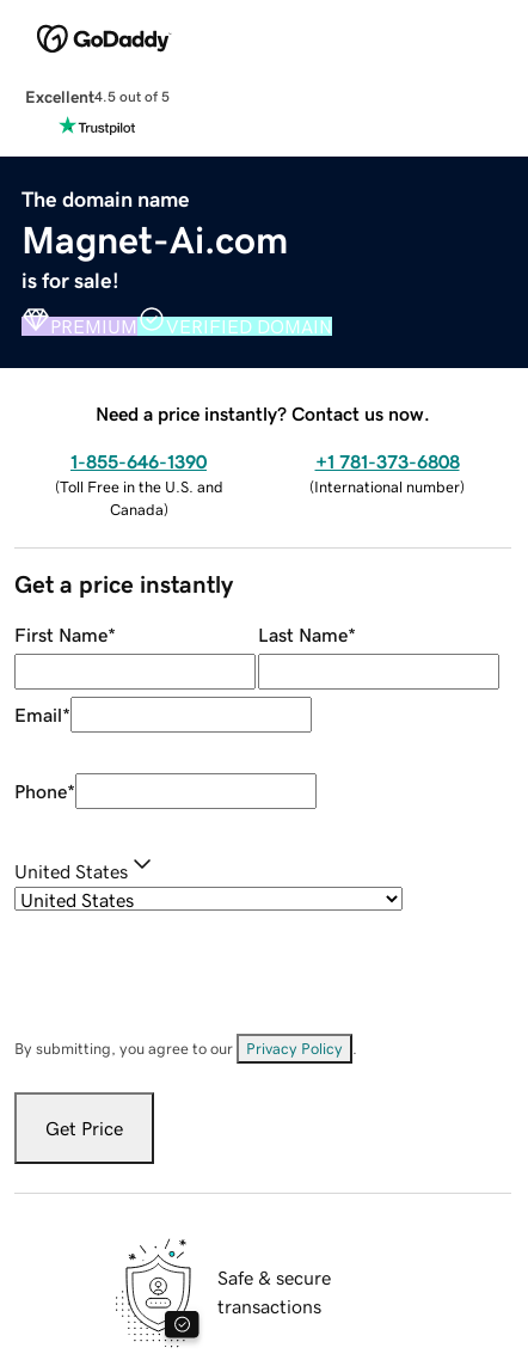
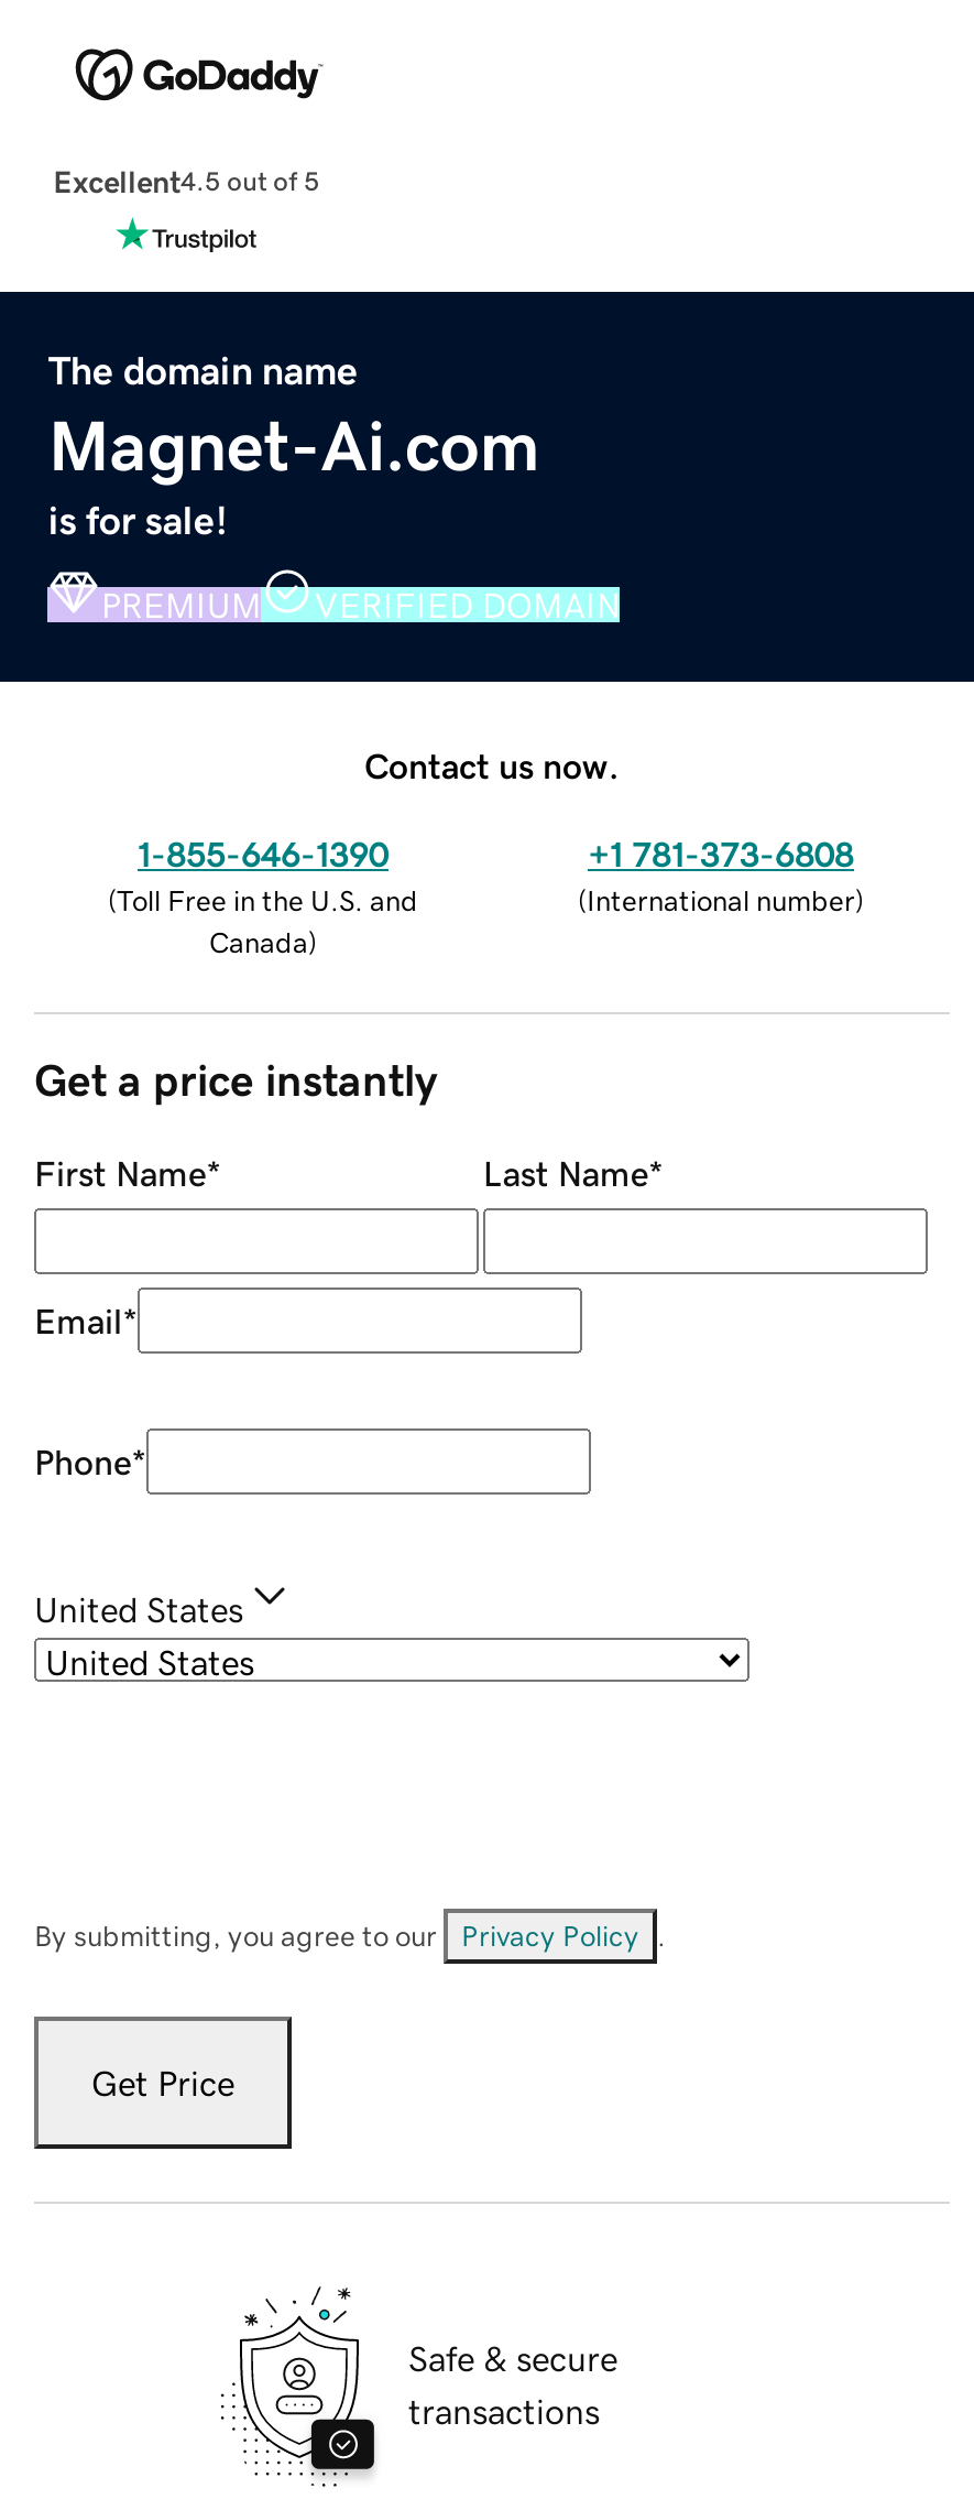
- Need a price instantly? Contact us now.
+ Contact us now.
